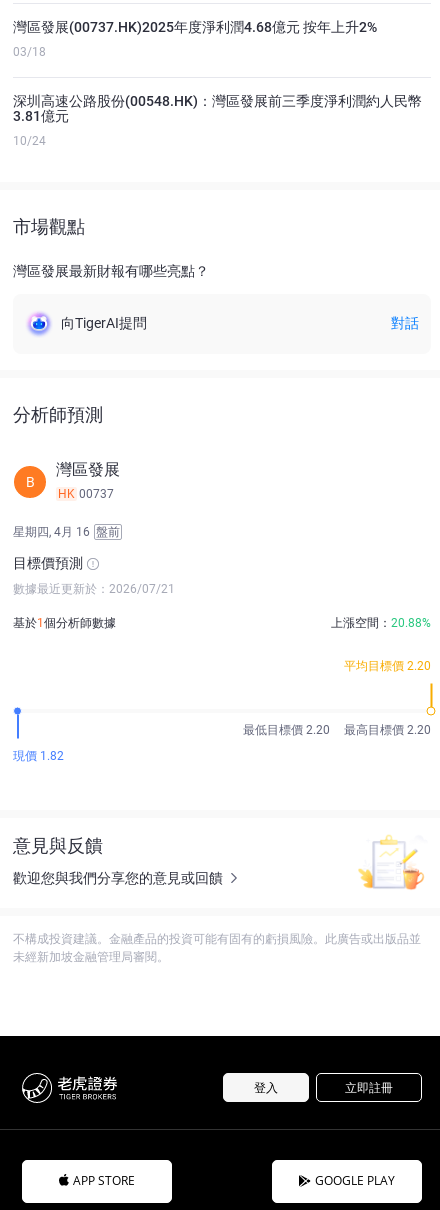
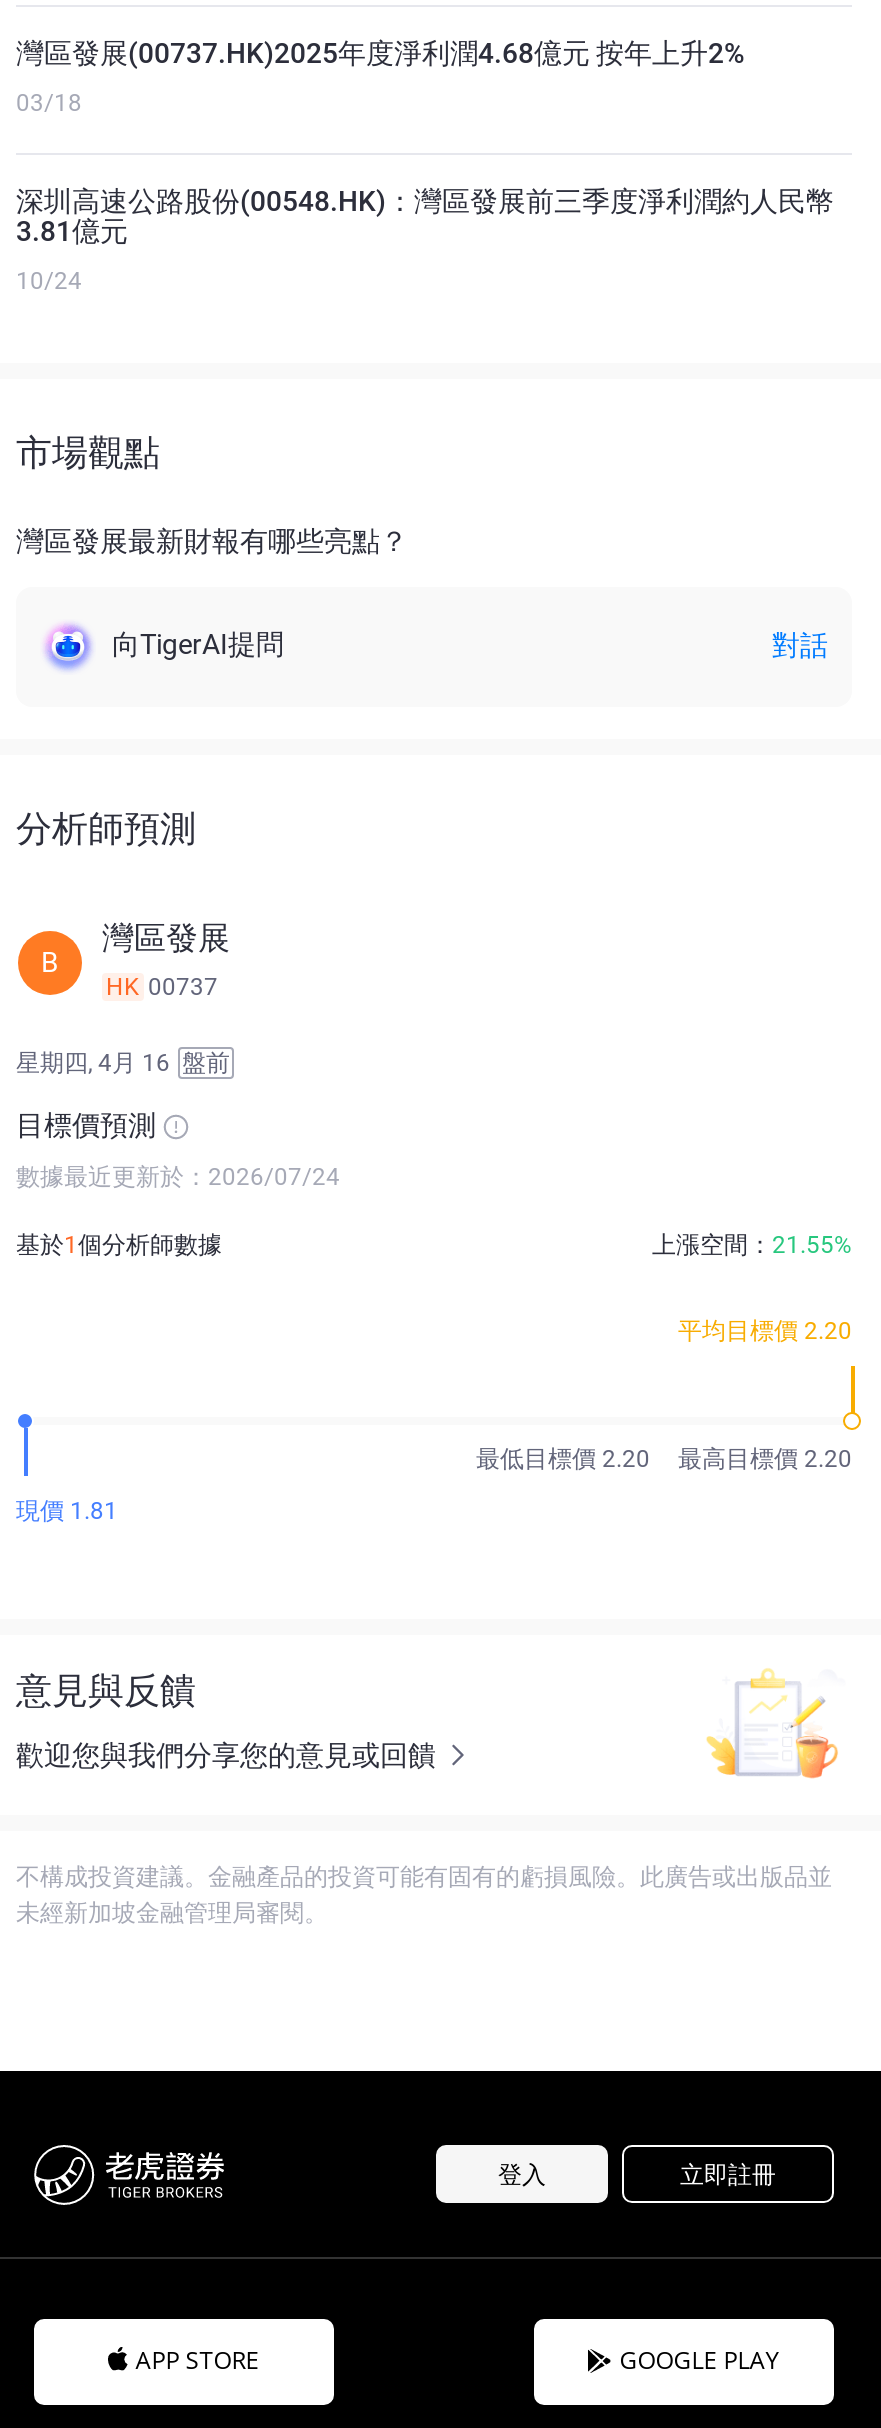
- 數據最近更新於：2026/07/21
+ 數據最近更新於：2026/07/24

- 上漲空間：20.88%
+ 上漲空間：21.55%

- 現價 1.82
+ 現價 1.81
